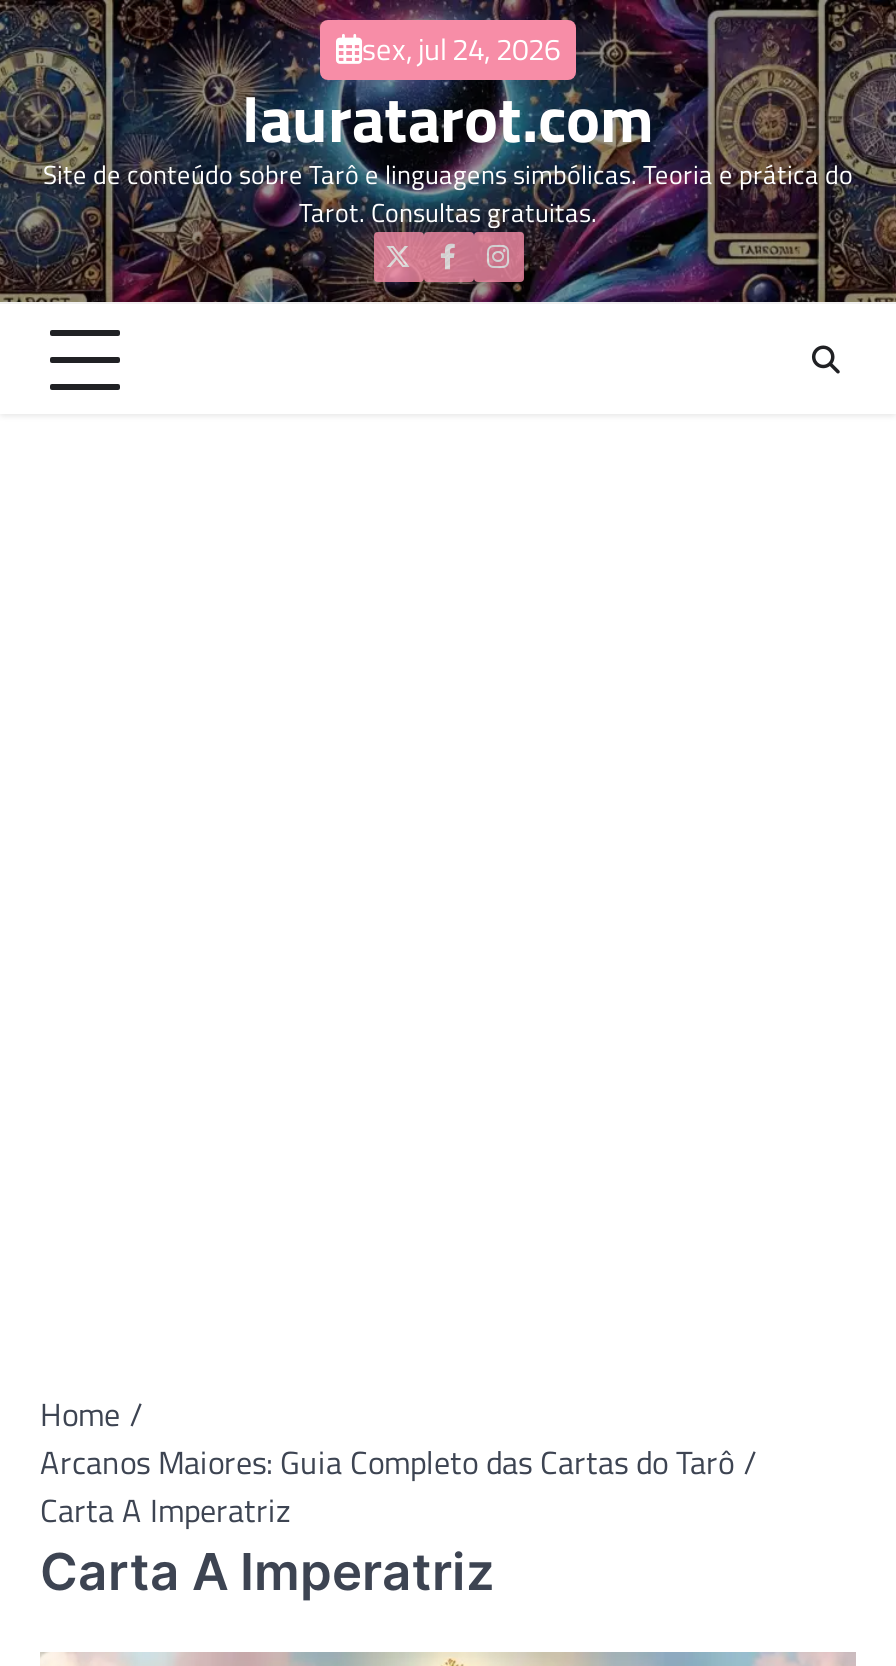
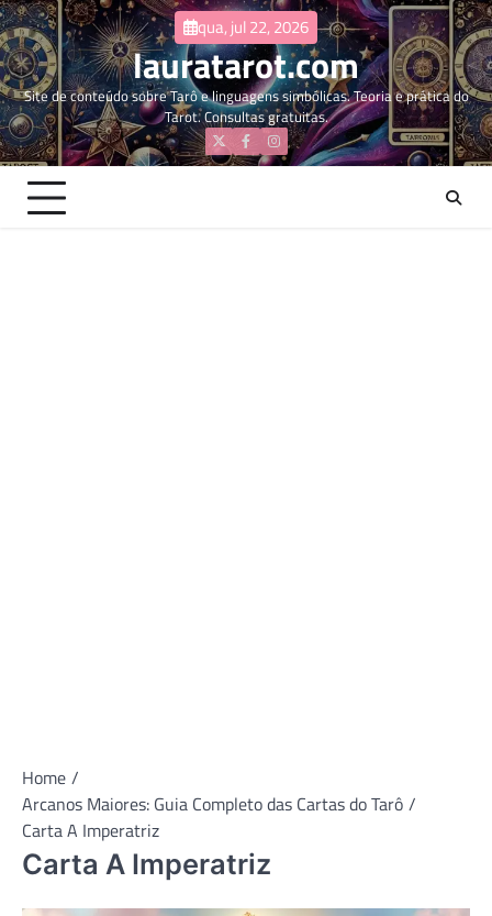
- sex, jul 24, 2026
+ qua, jul 22, 2026
